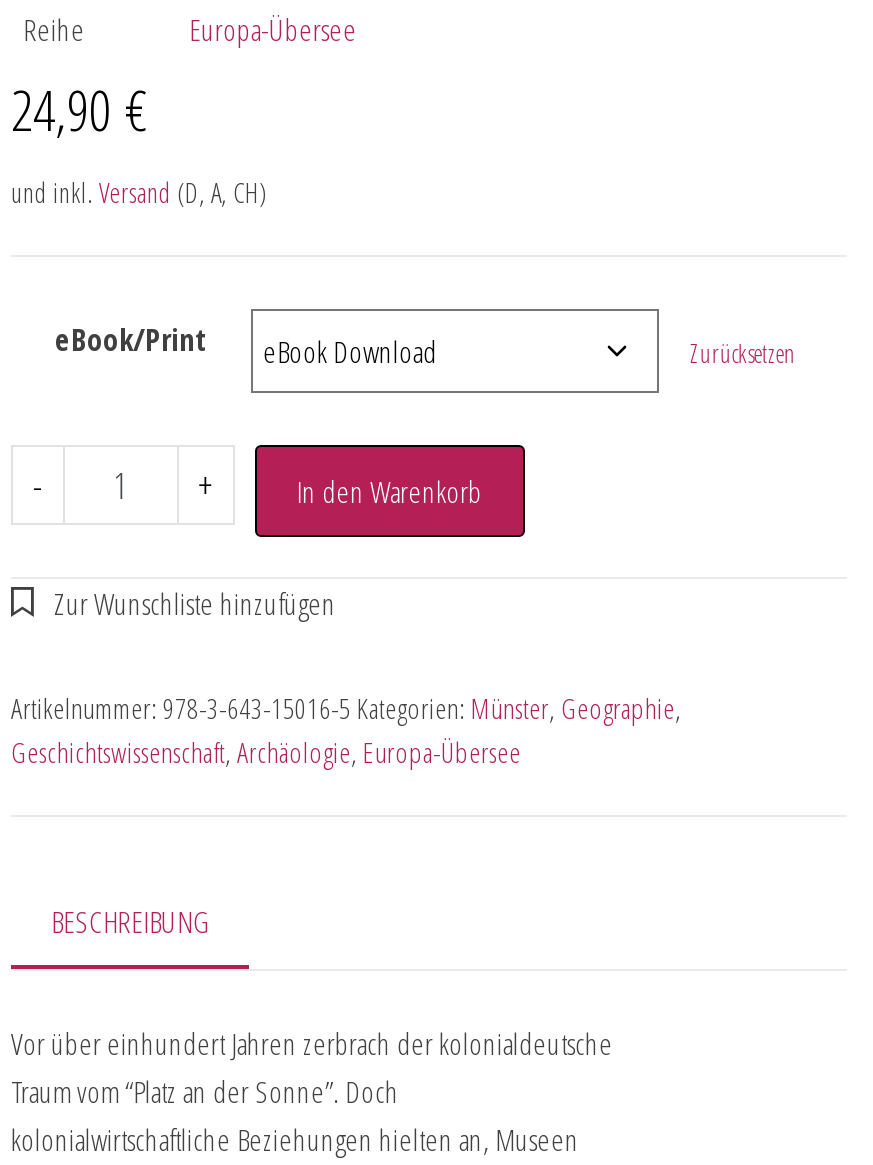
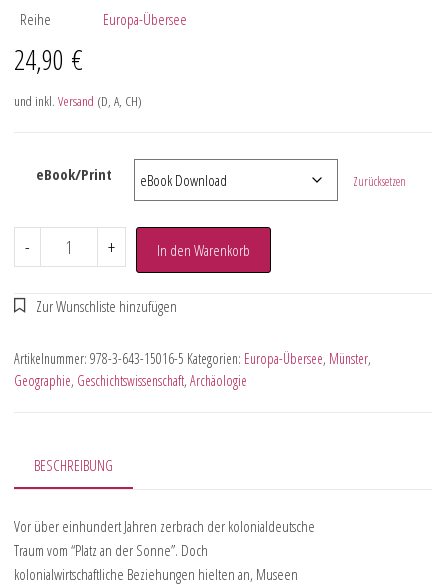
- Artikelnummer: 978-3-643-15016-5 Kategorien: Münster, Geographie,
- Geschichtswissenschaft, Archäologie, Europa-Übersee
+ Artikelnummer: 978-3-643-15016-5 Kategorien: Europa-Übersee, Münster,
+ Geographie, Geschichtswissenschaft, Archäologie
